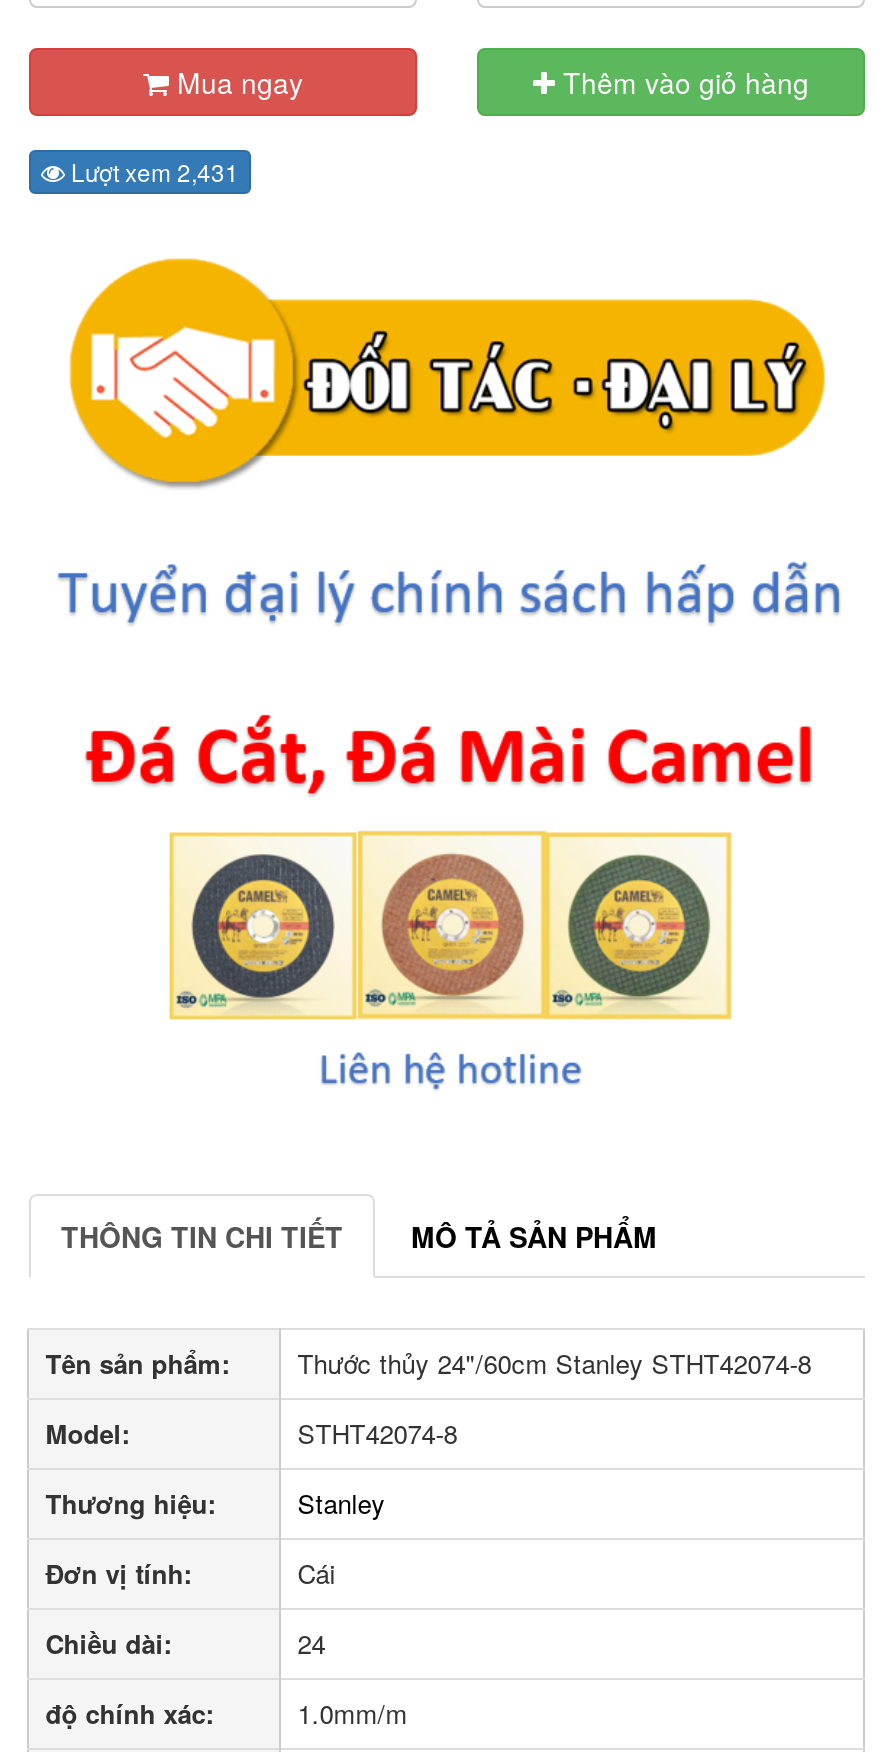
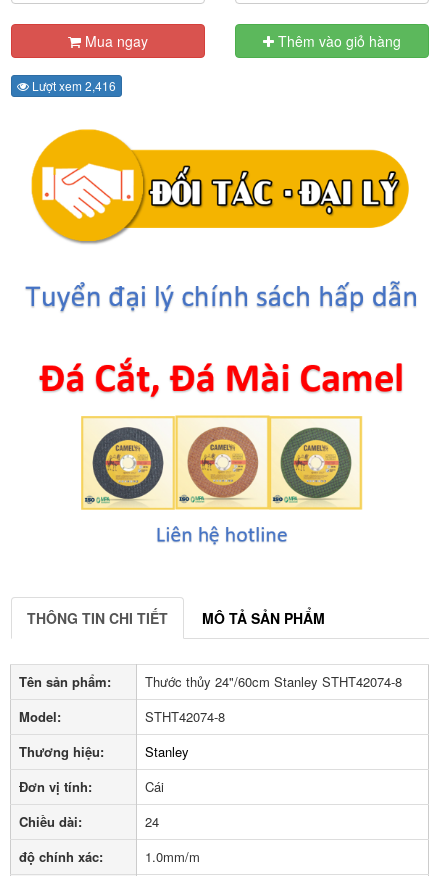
- Lượt xem 2,431
+ Lượt xem 2,416
